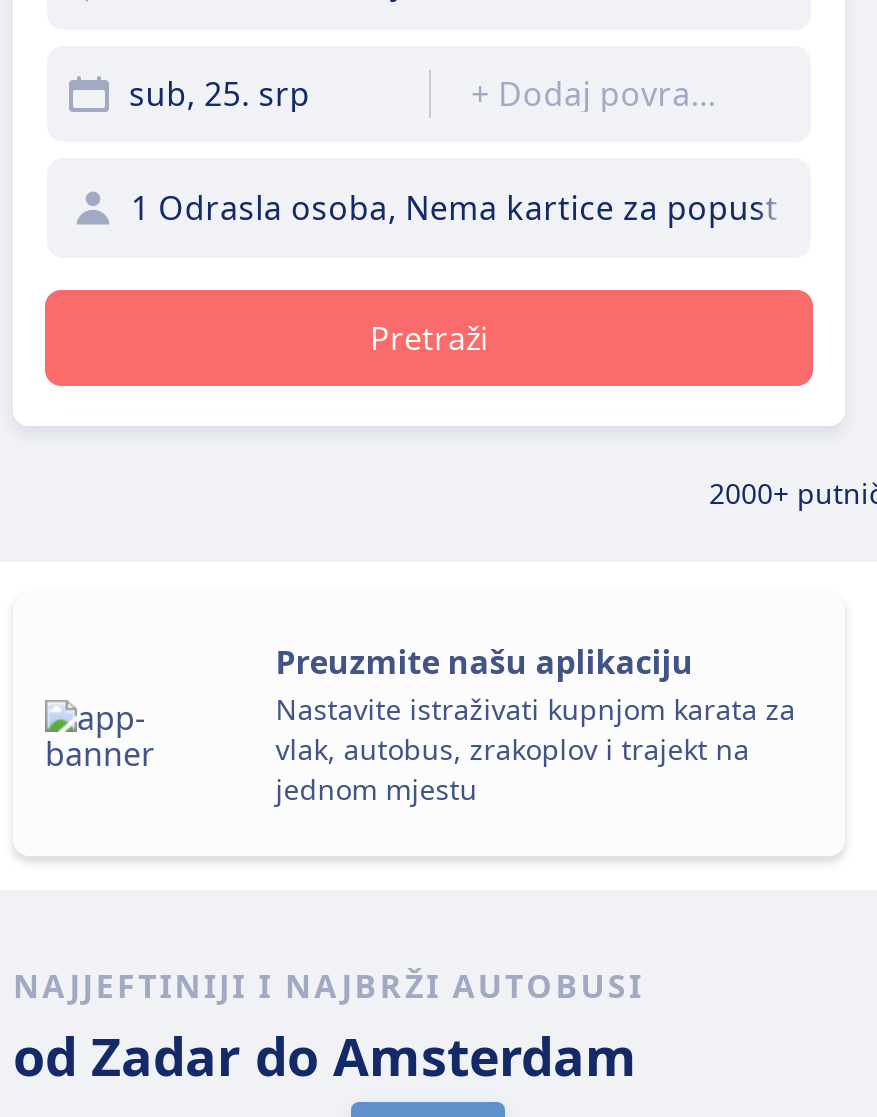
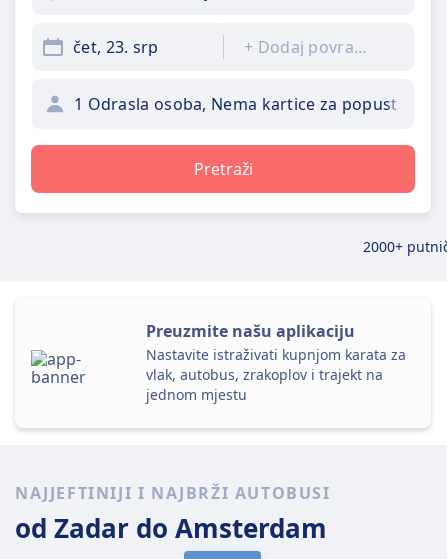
- sub, 25. srp
+ čet, 23. srp
